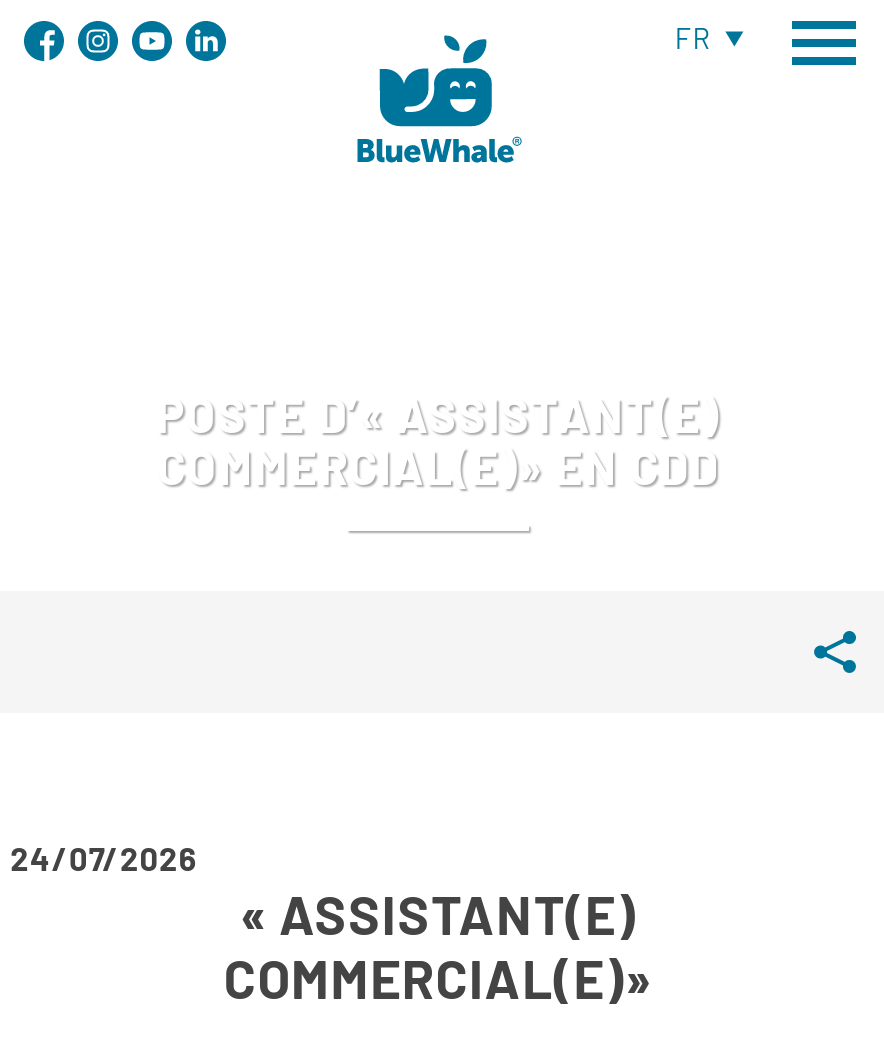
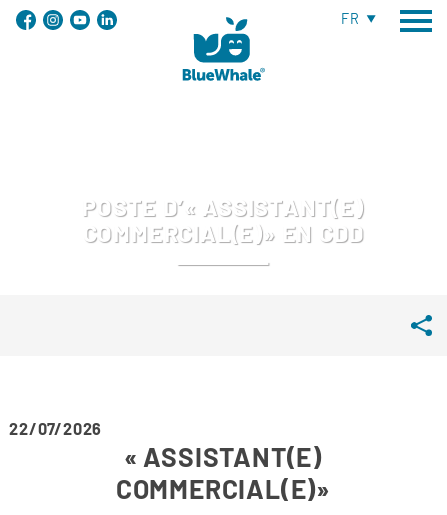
- 24/07/2026
+ 22/07/2026
